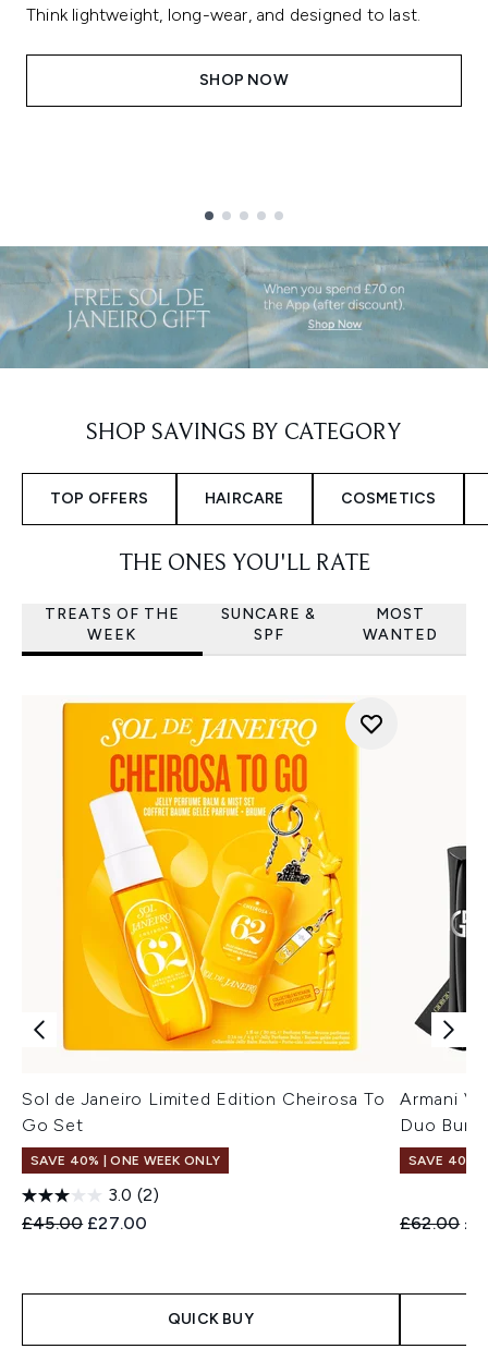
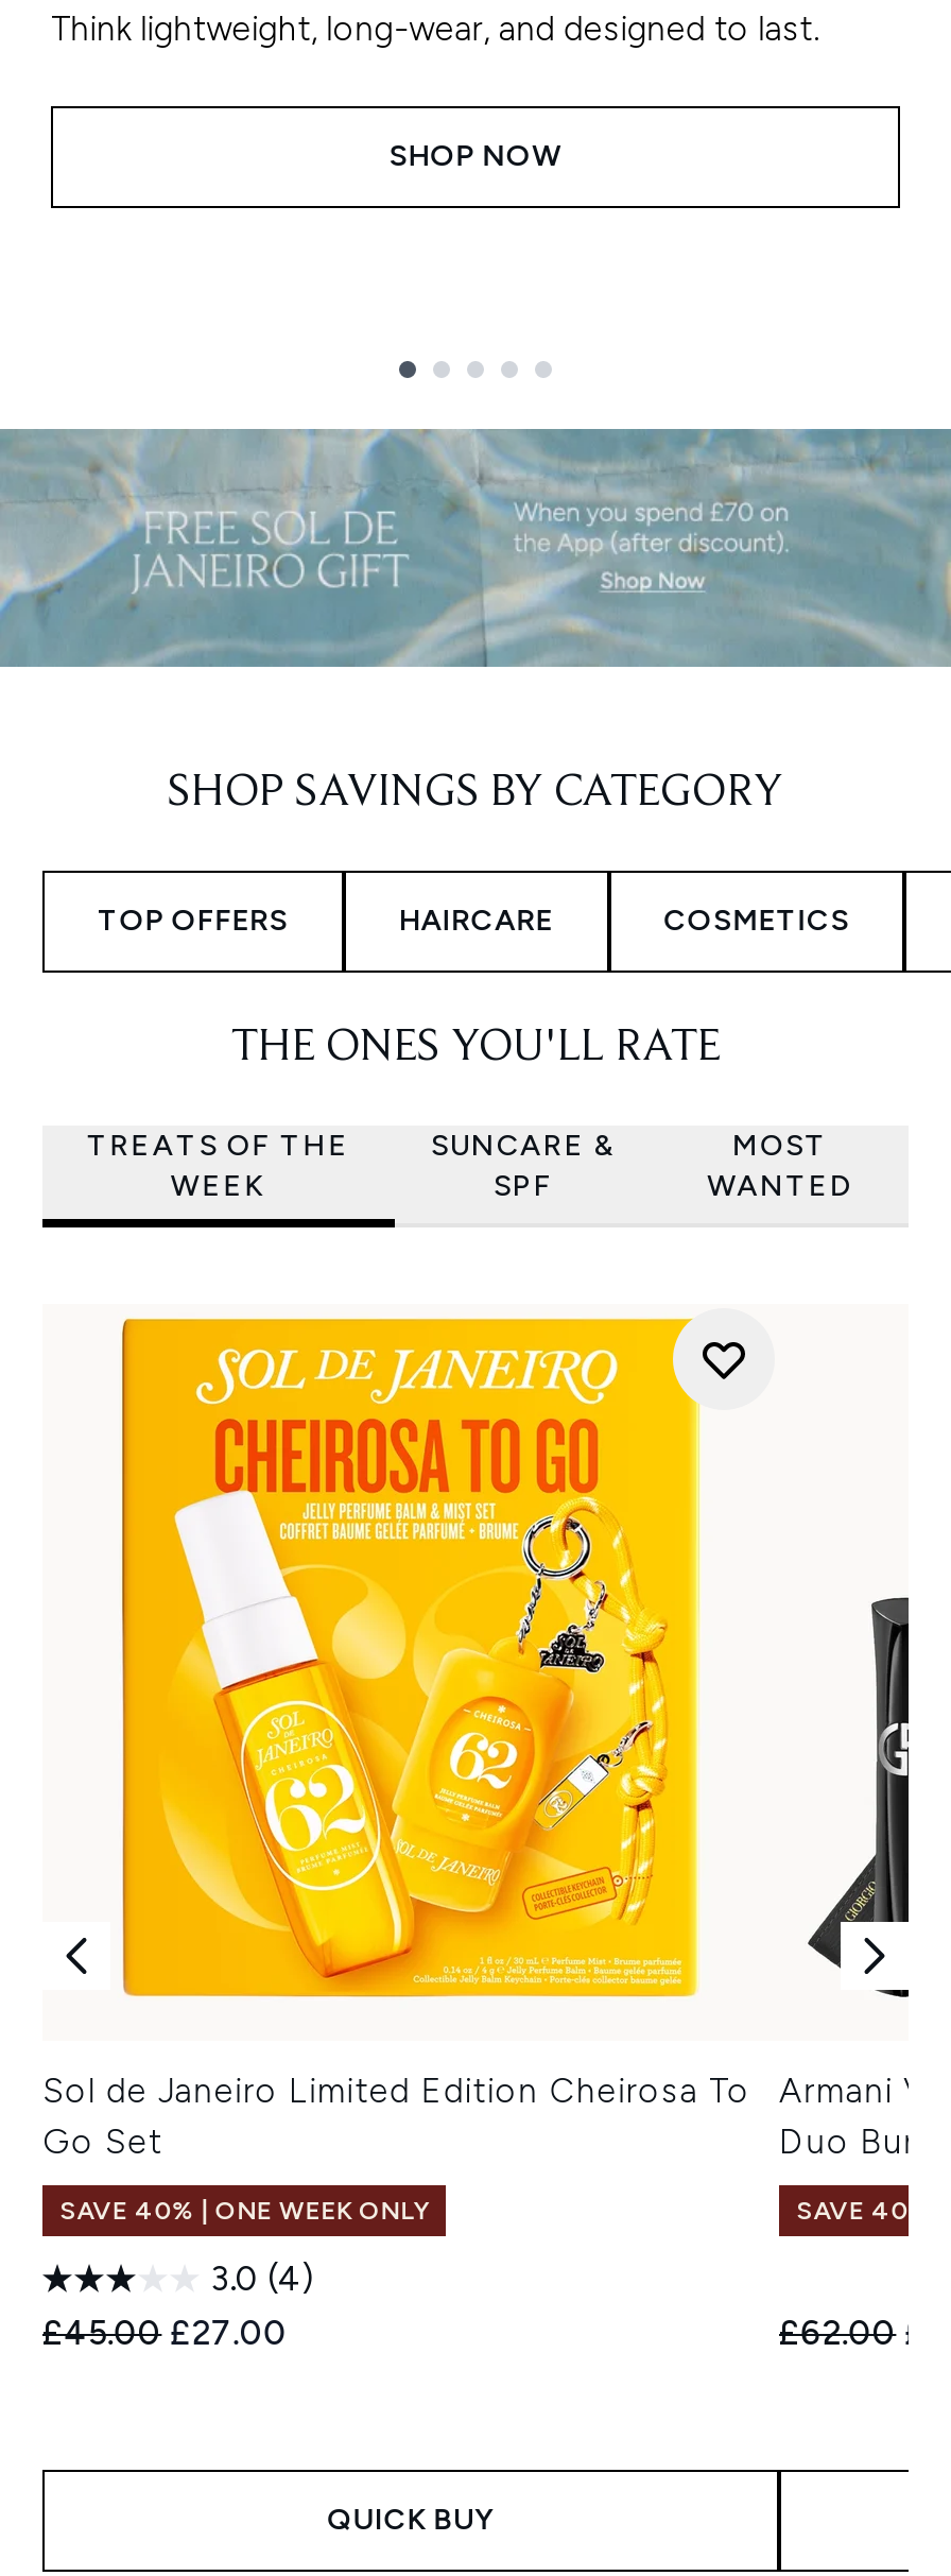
- 3.0 (2)
+ 3.0 (4)
